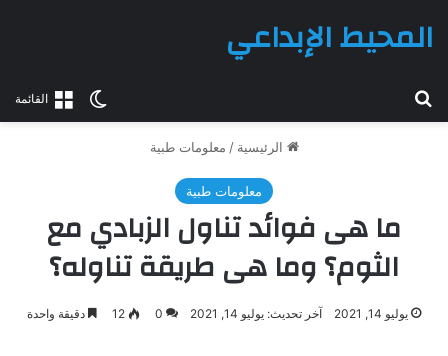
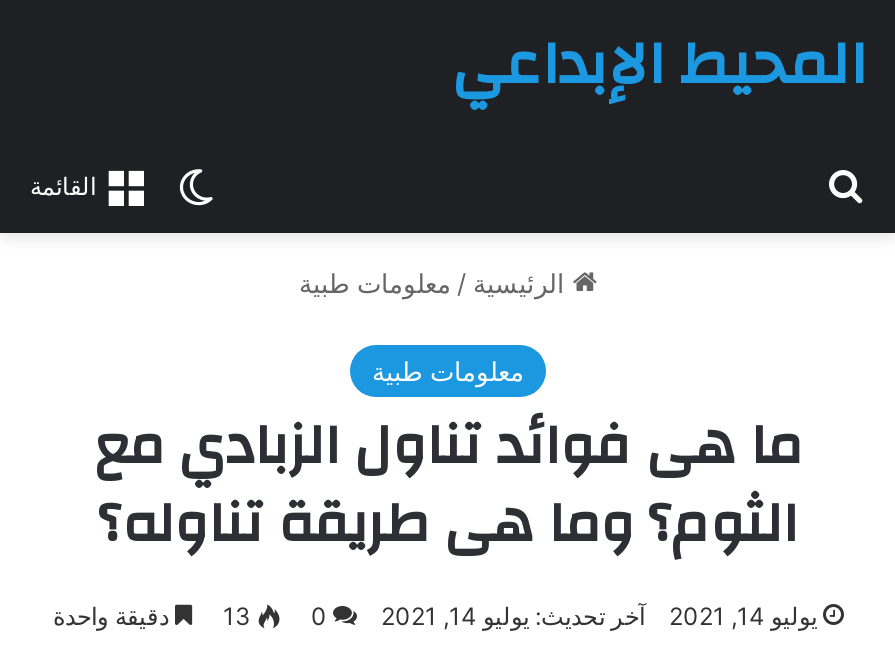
- 0 12 دقيقة واحدة
+ 0 13 دقيقة واحدة
